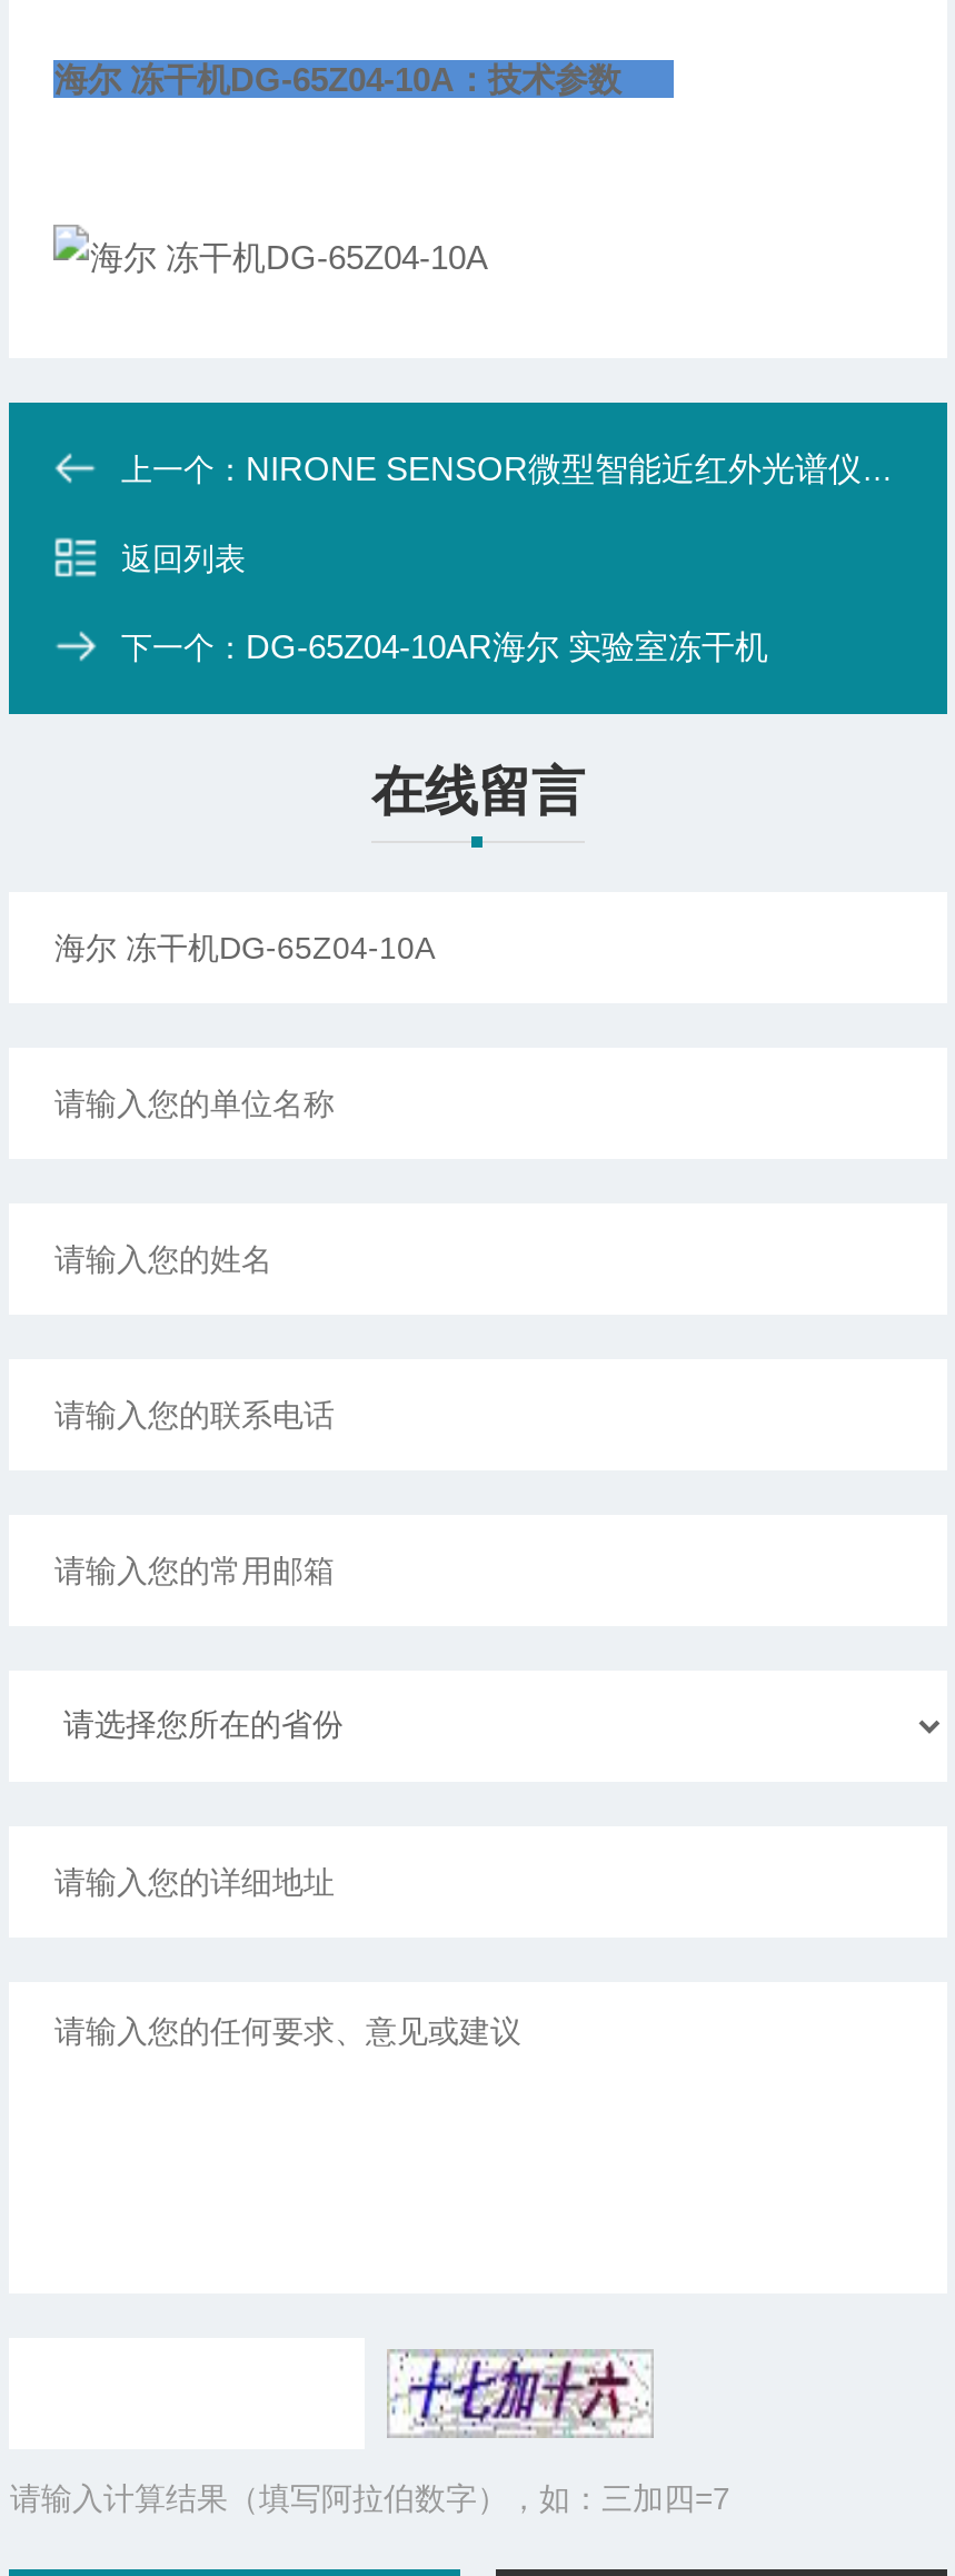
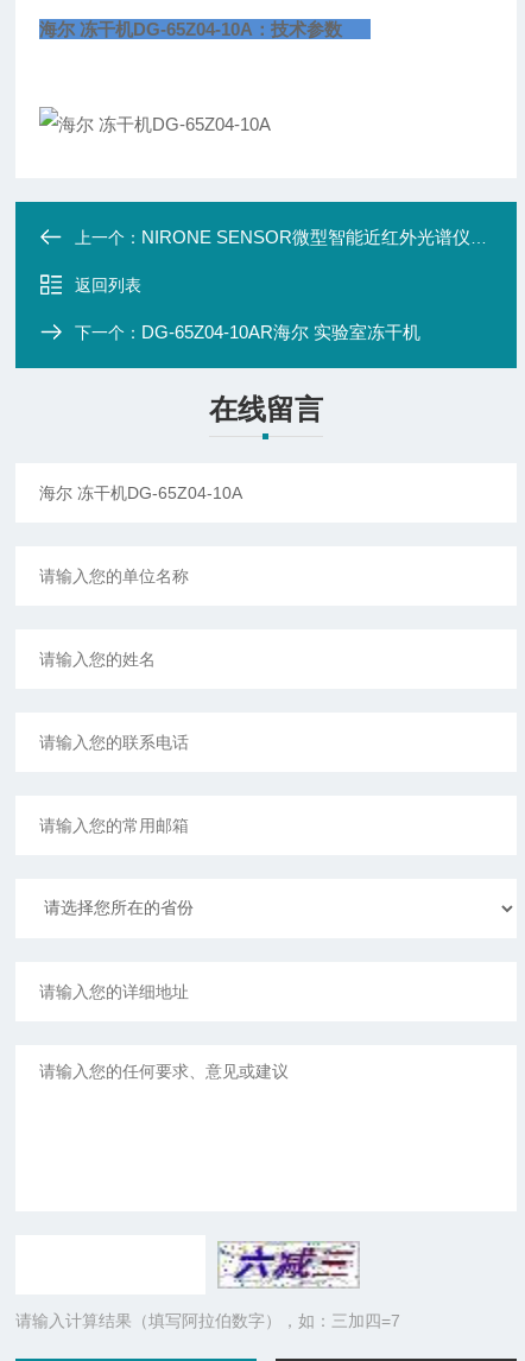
- [image]
+ [image]
